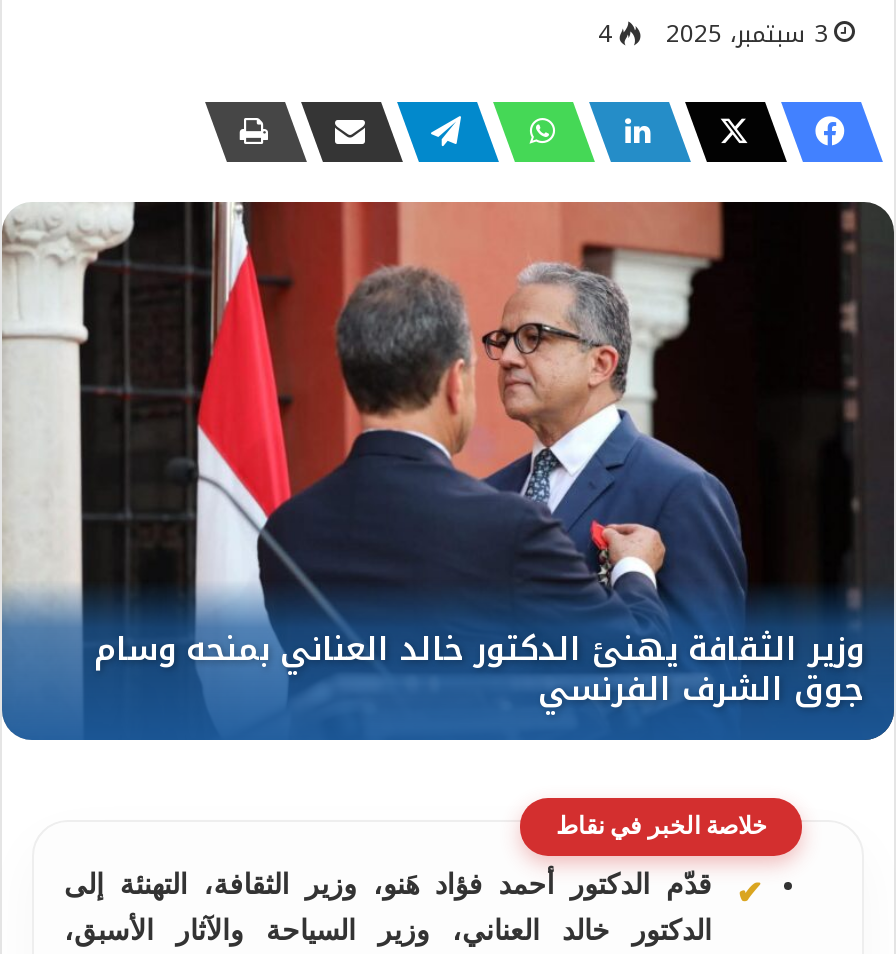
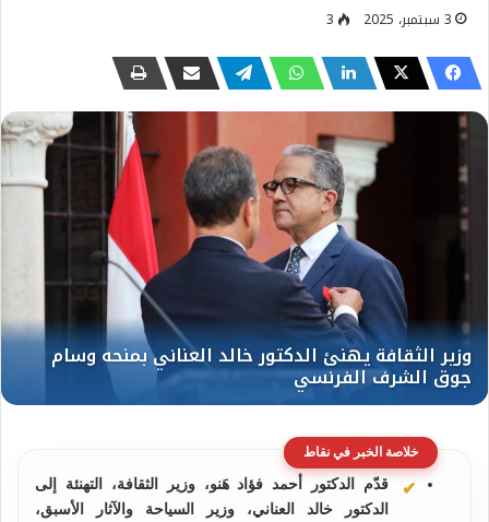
- 4
+ 3
